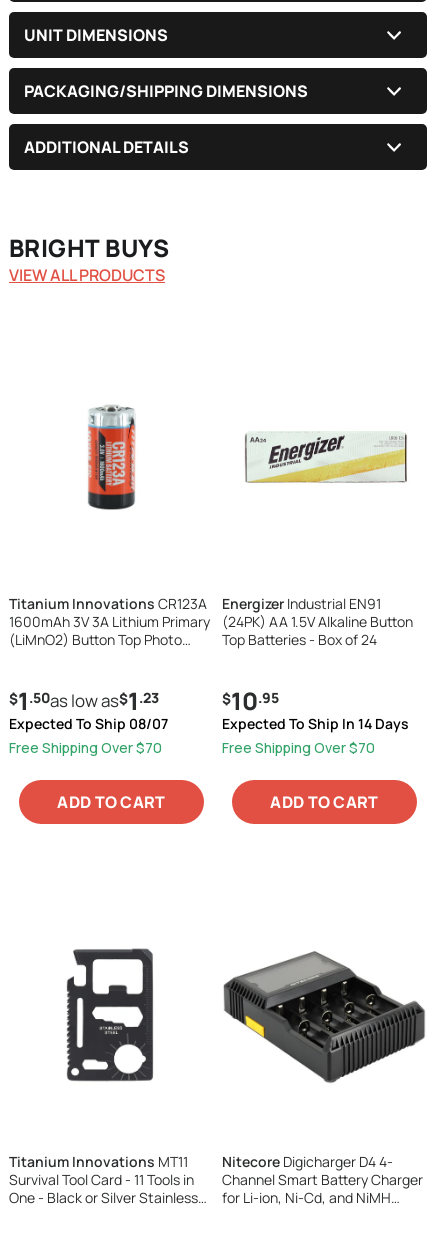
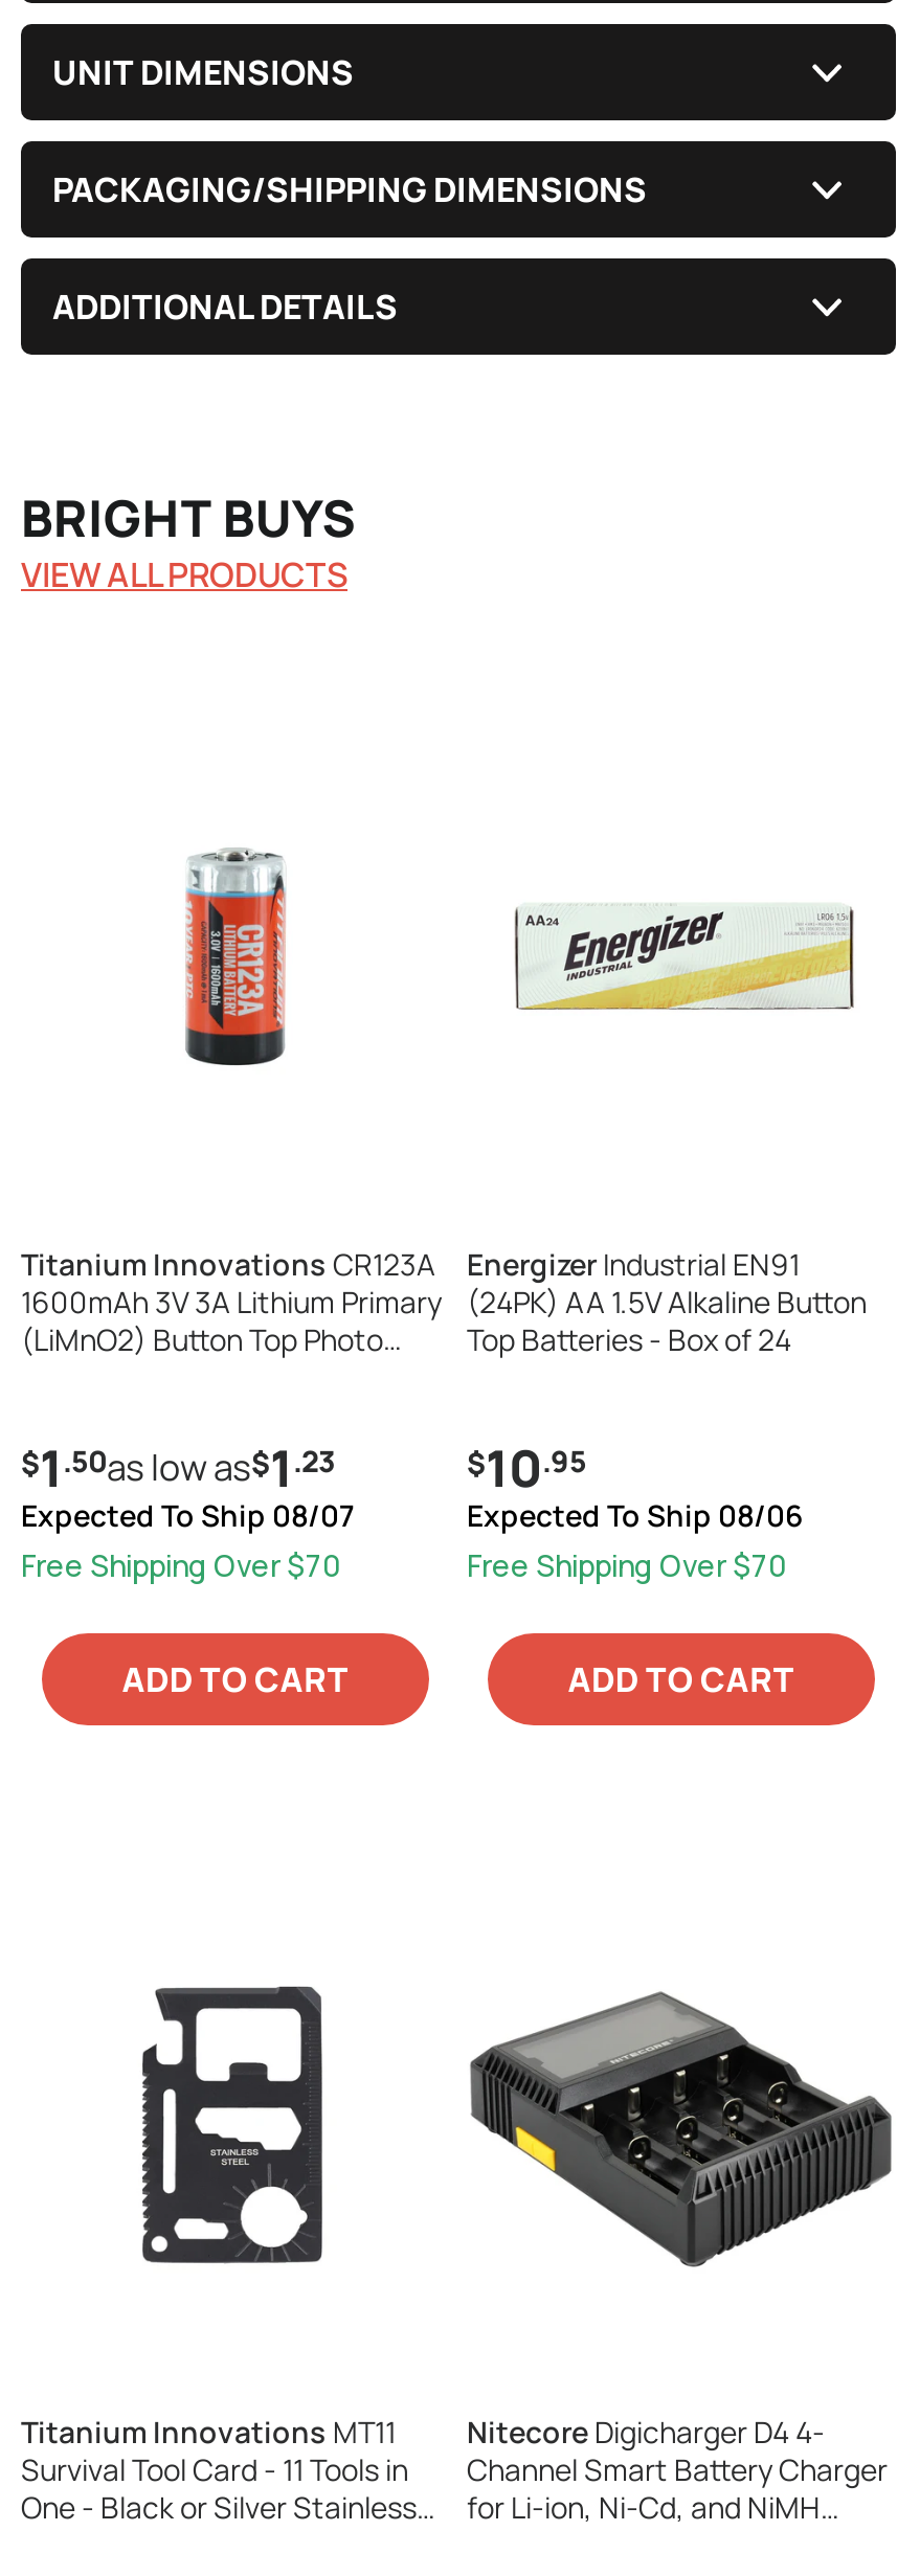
- Expected To Ship In 14 Days
+ Expected To Ship 08/06
